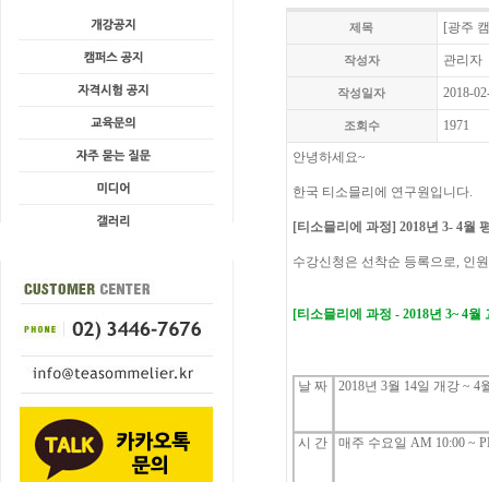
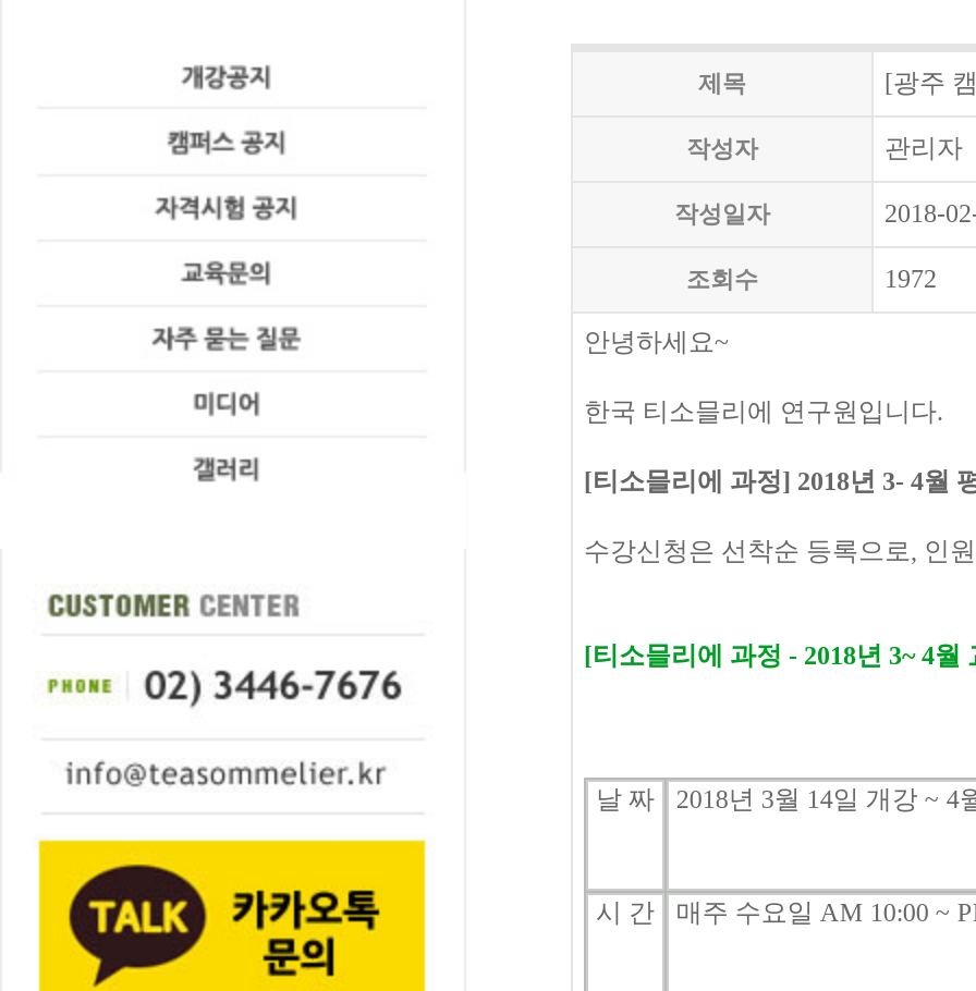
- 1971
+ 1972
